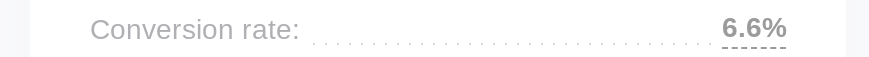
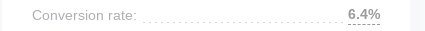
- 6.6%
+ 6.4%
